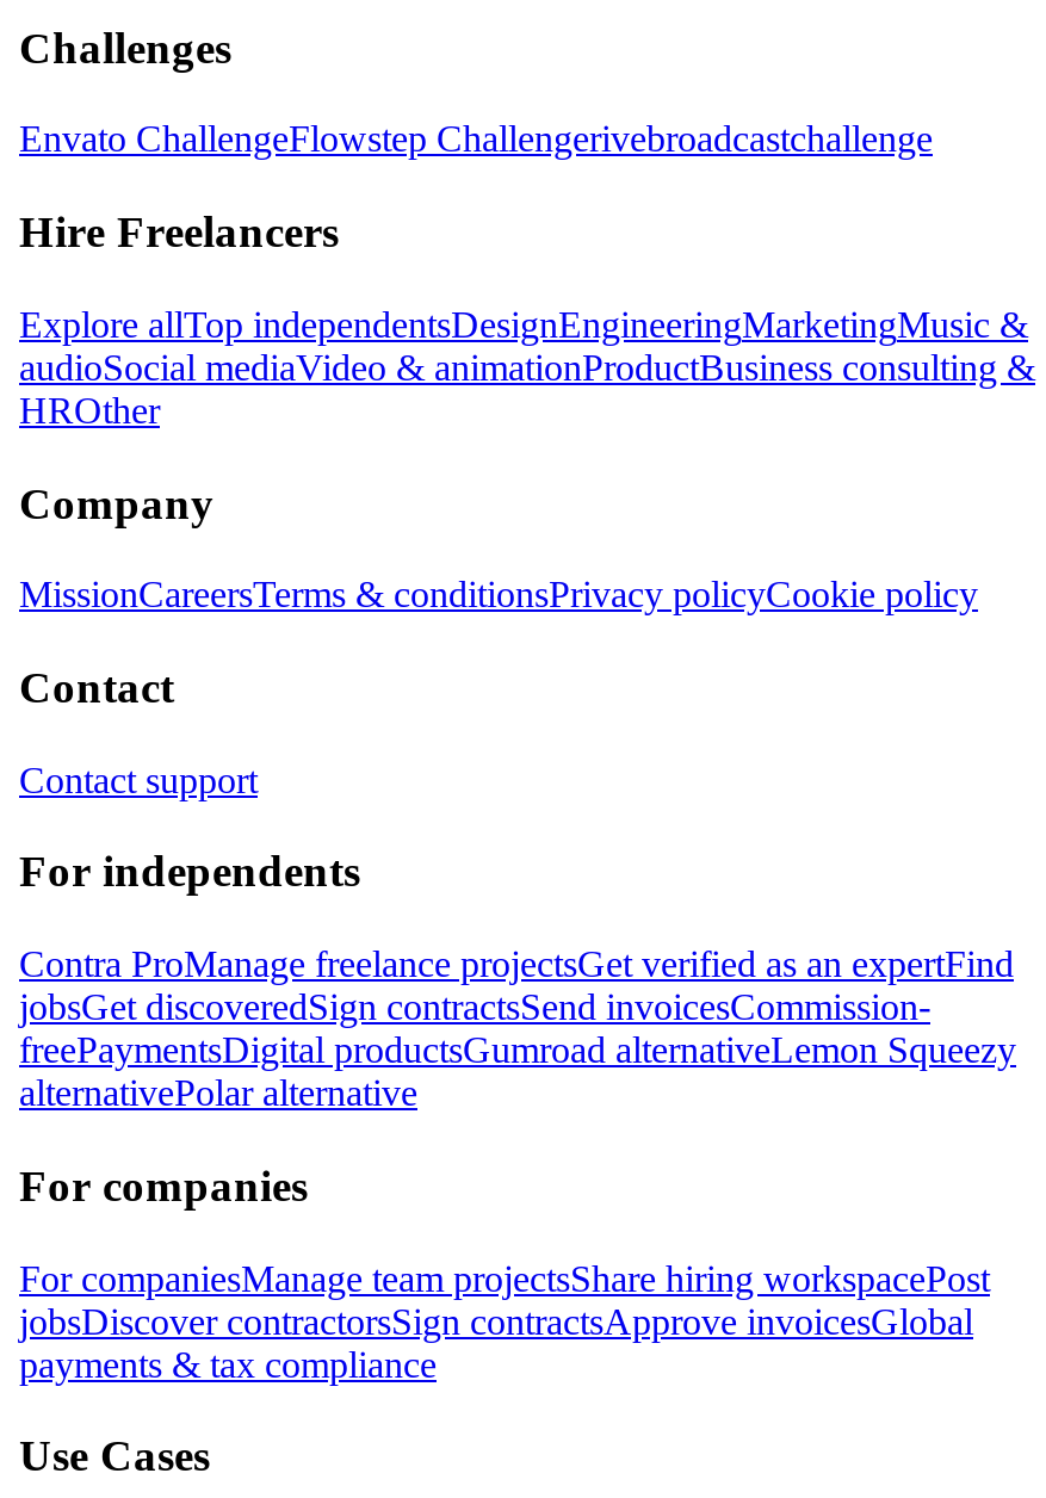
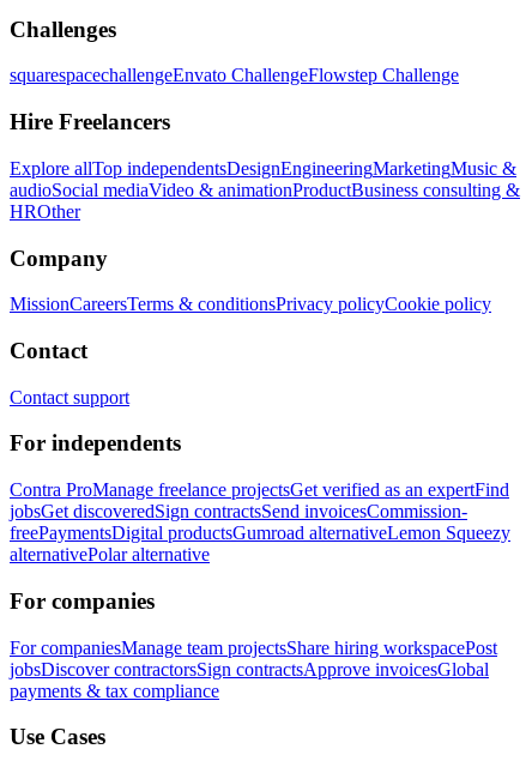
- Envato ChallengeFlowstep Challengerivebroadcastchallenge
+ squarespacechallengeEnvato ChallengeFlowstep Challenge
